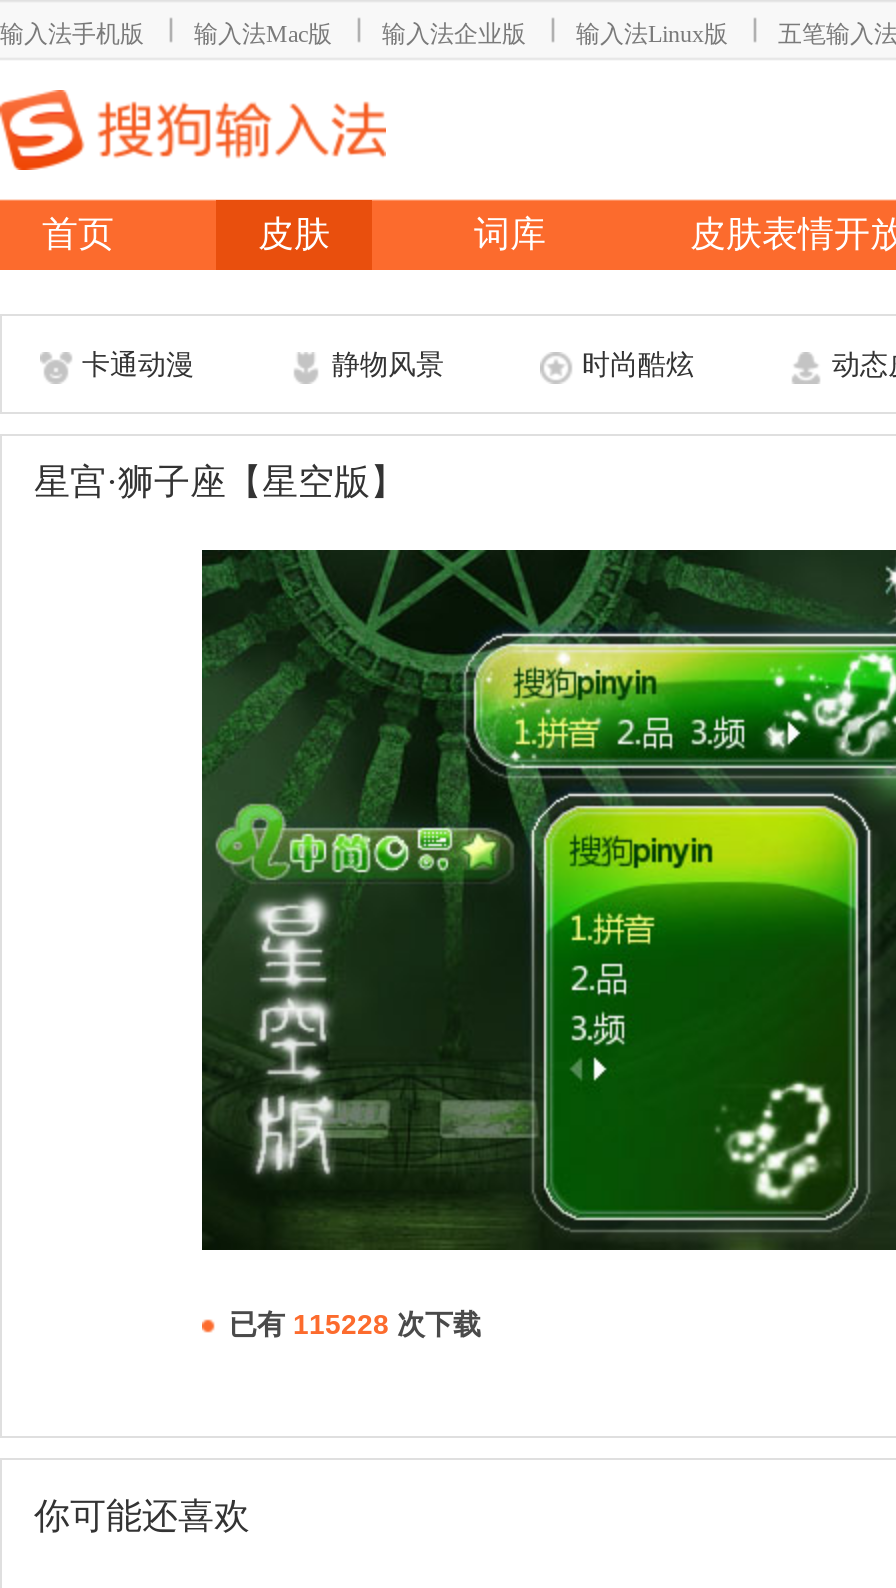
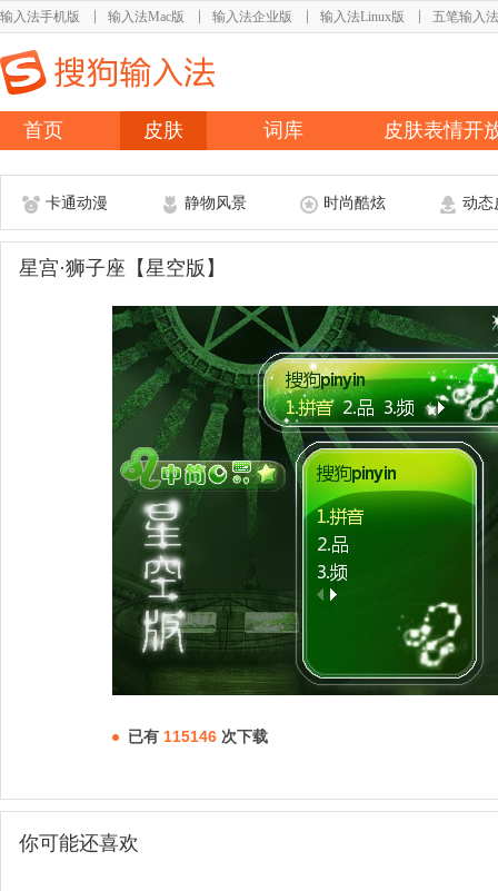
- 已有115228次下载
+ 已有115146次下载
